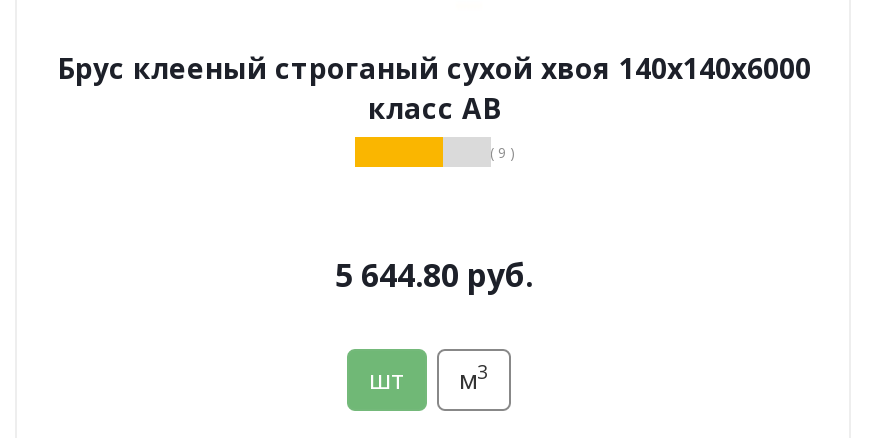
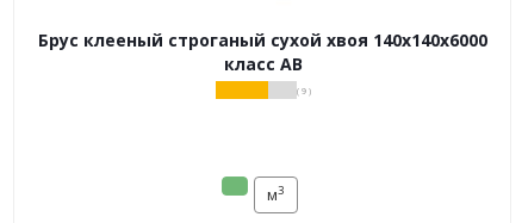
- 5 644.80 руб.
- шт
